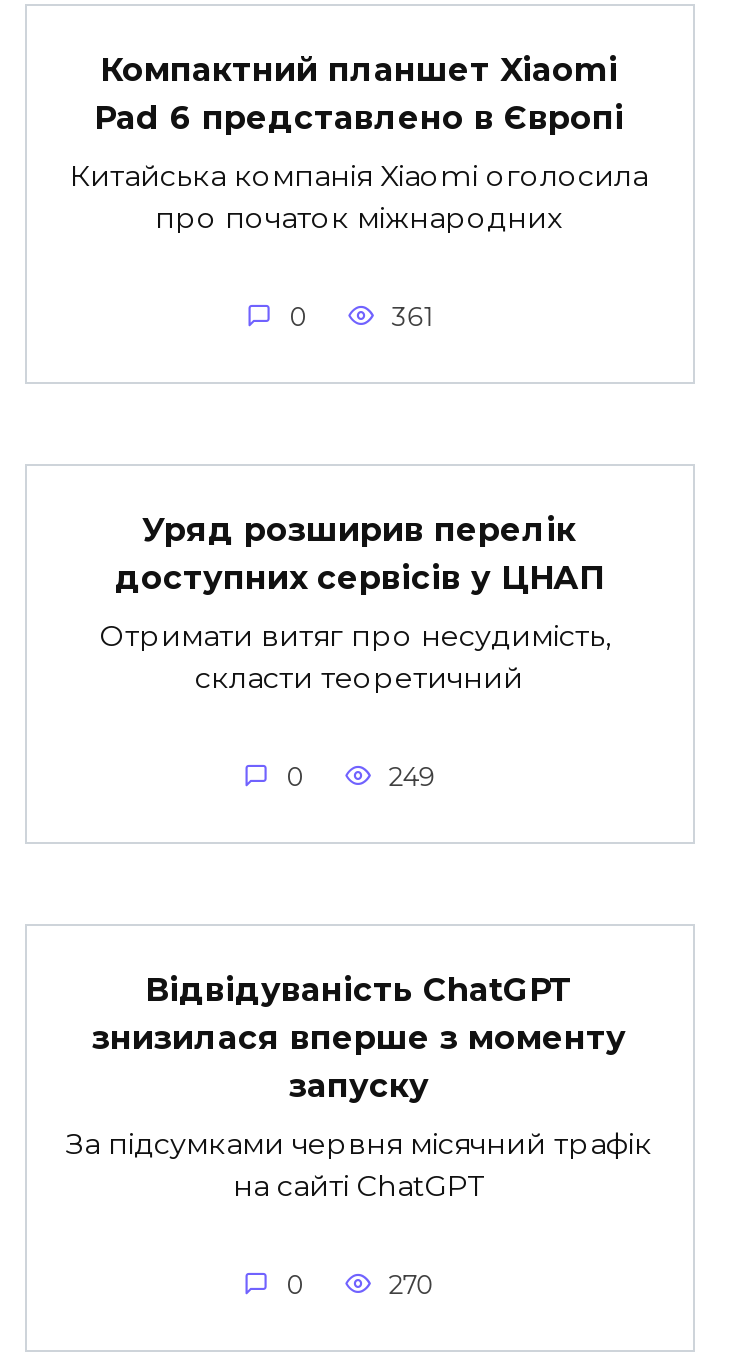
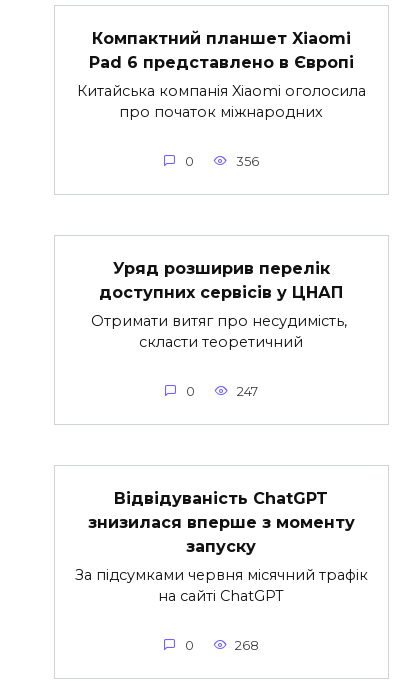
- 361
+ 356

- 249
+ 247

- 270
+ 268
